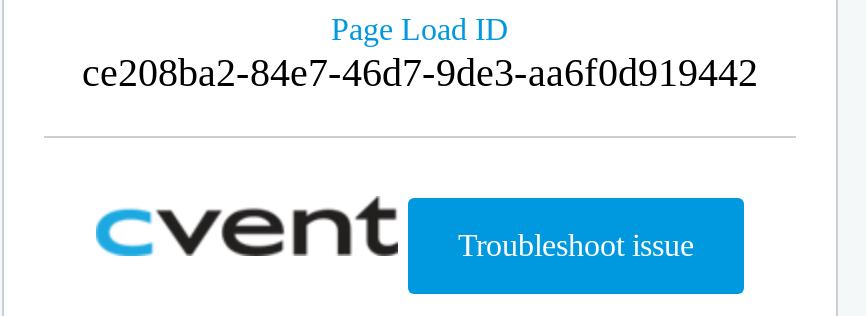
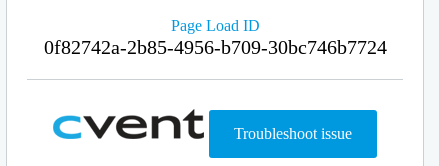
- ce208ba2-84e7-46d7-9de3-aa6f0d919442
+ 0f82742a-2b85-4956-b709-30bc746b7724
